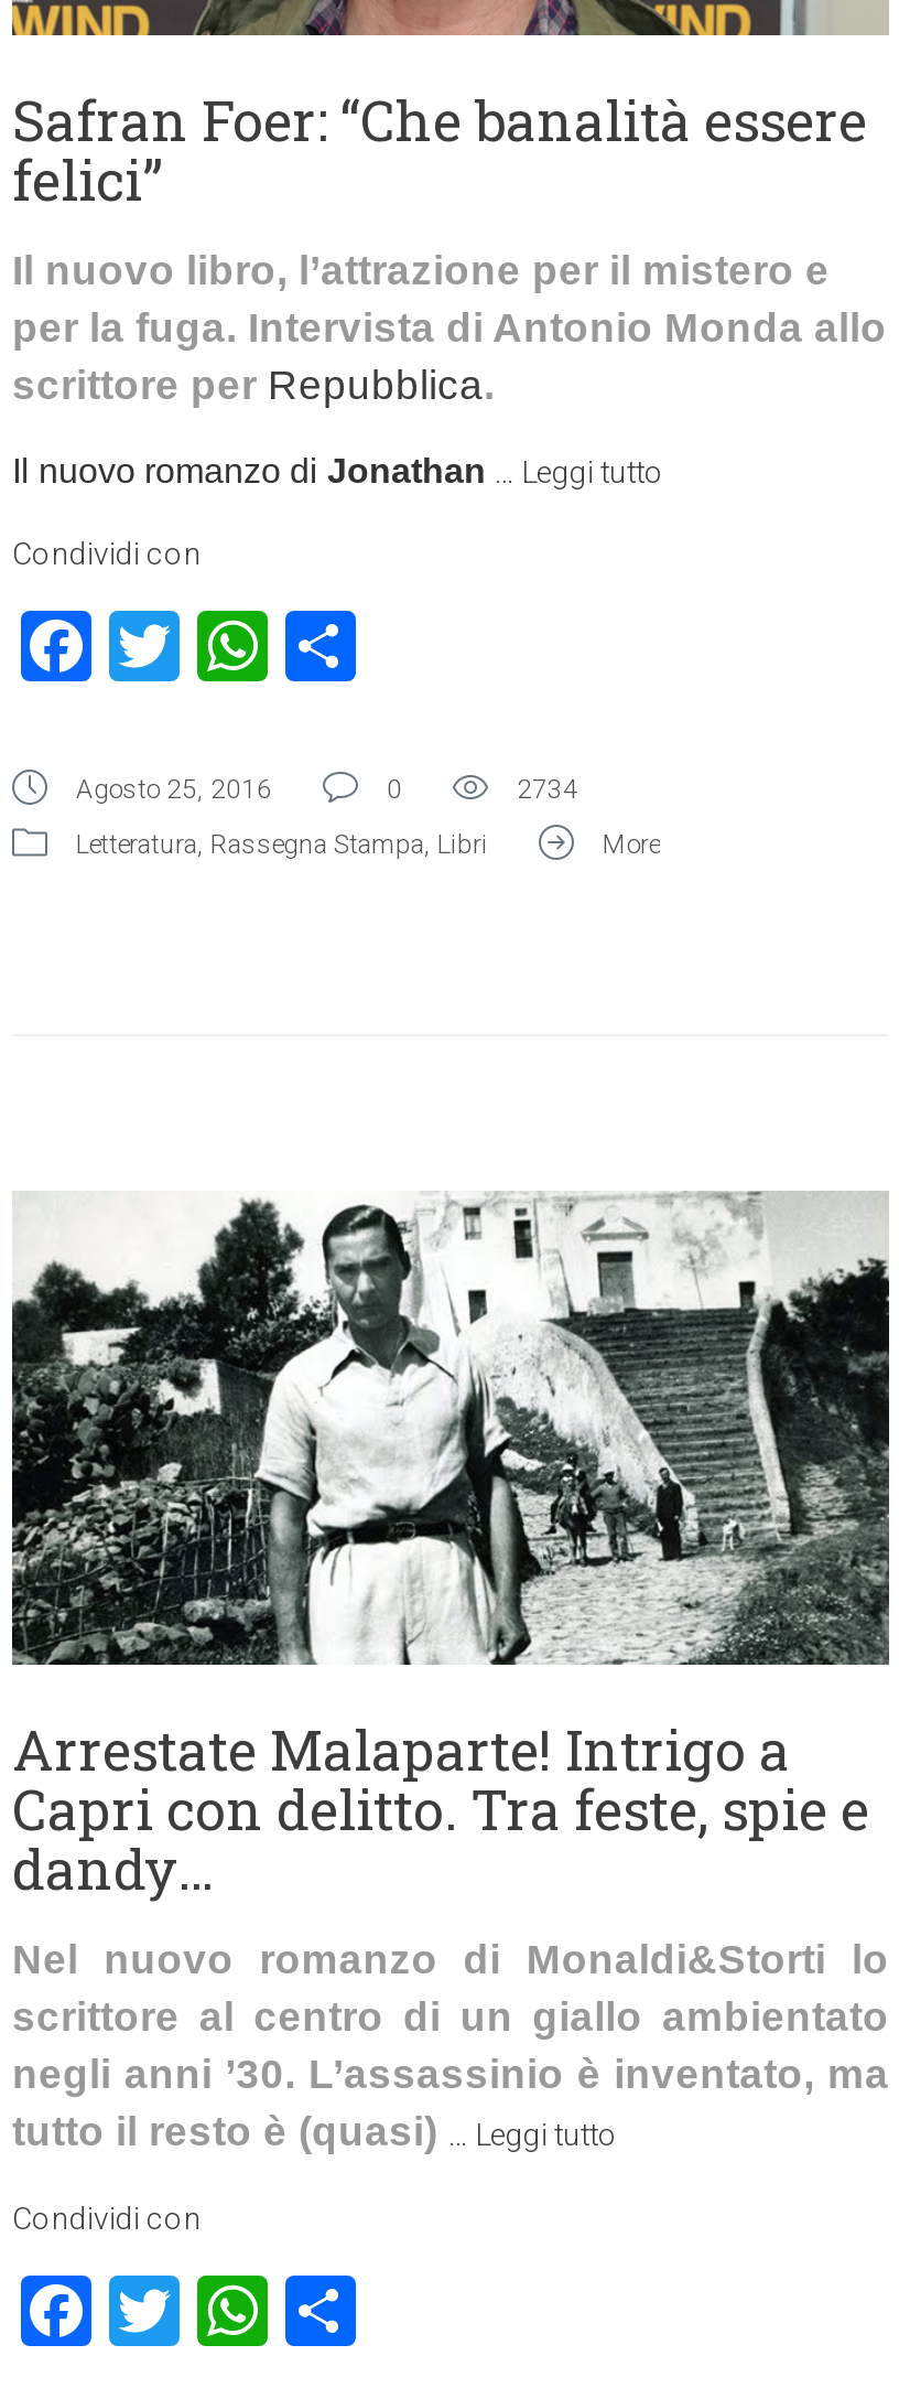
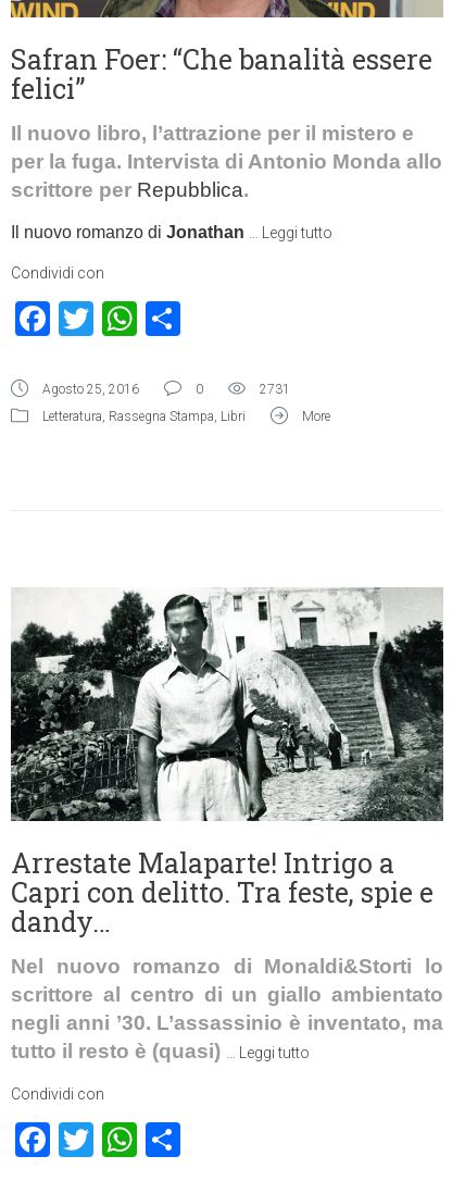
- 2734
+ 2731
